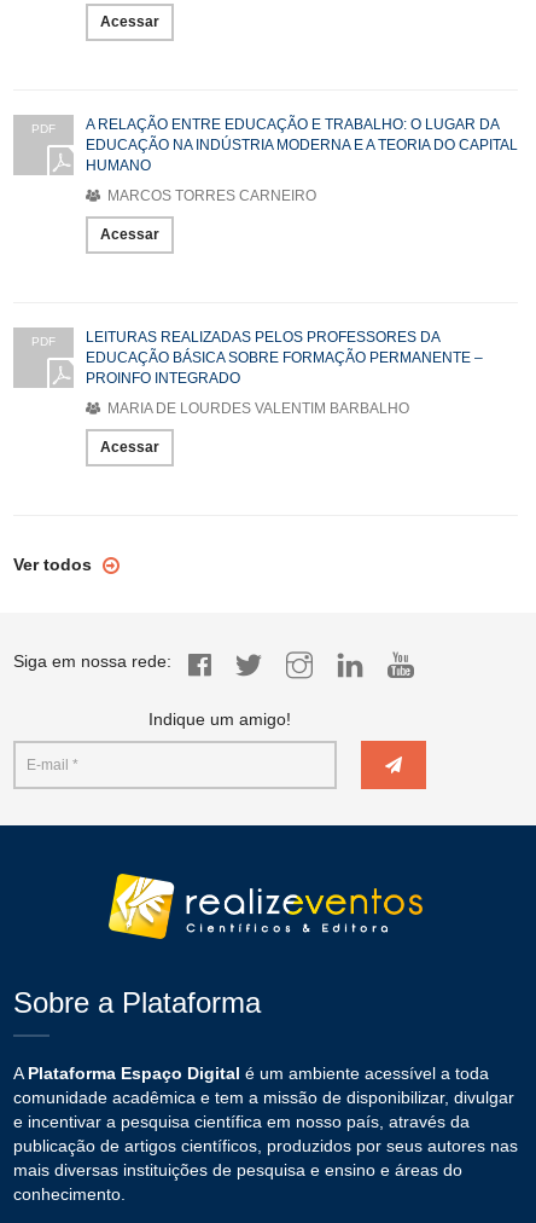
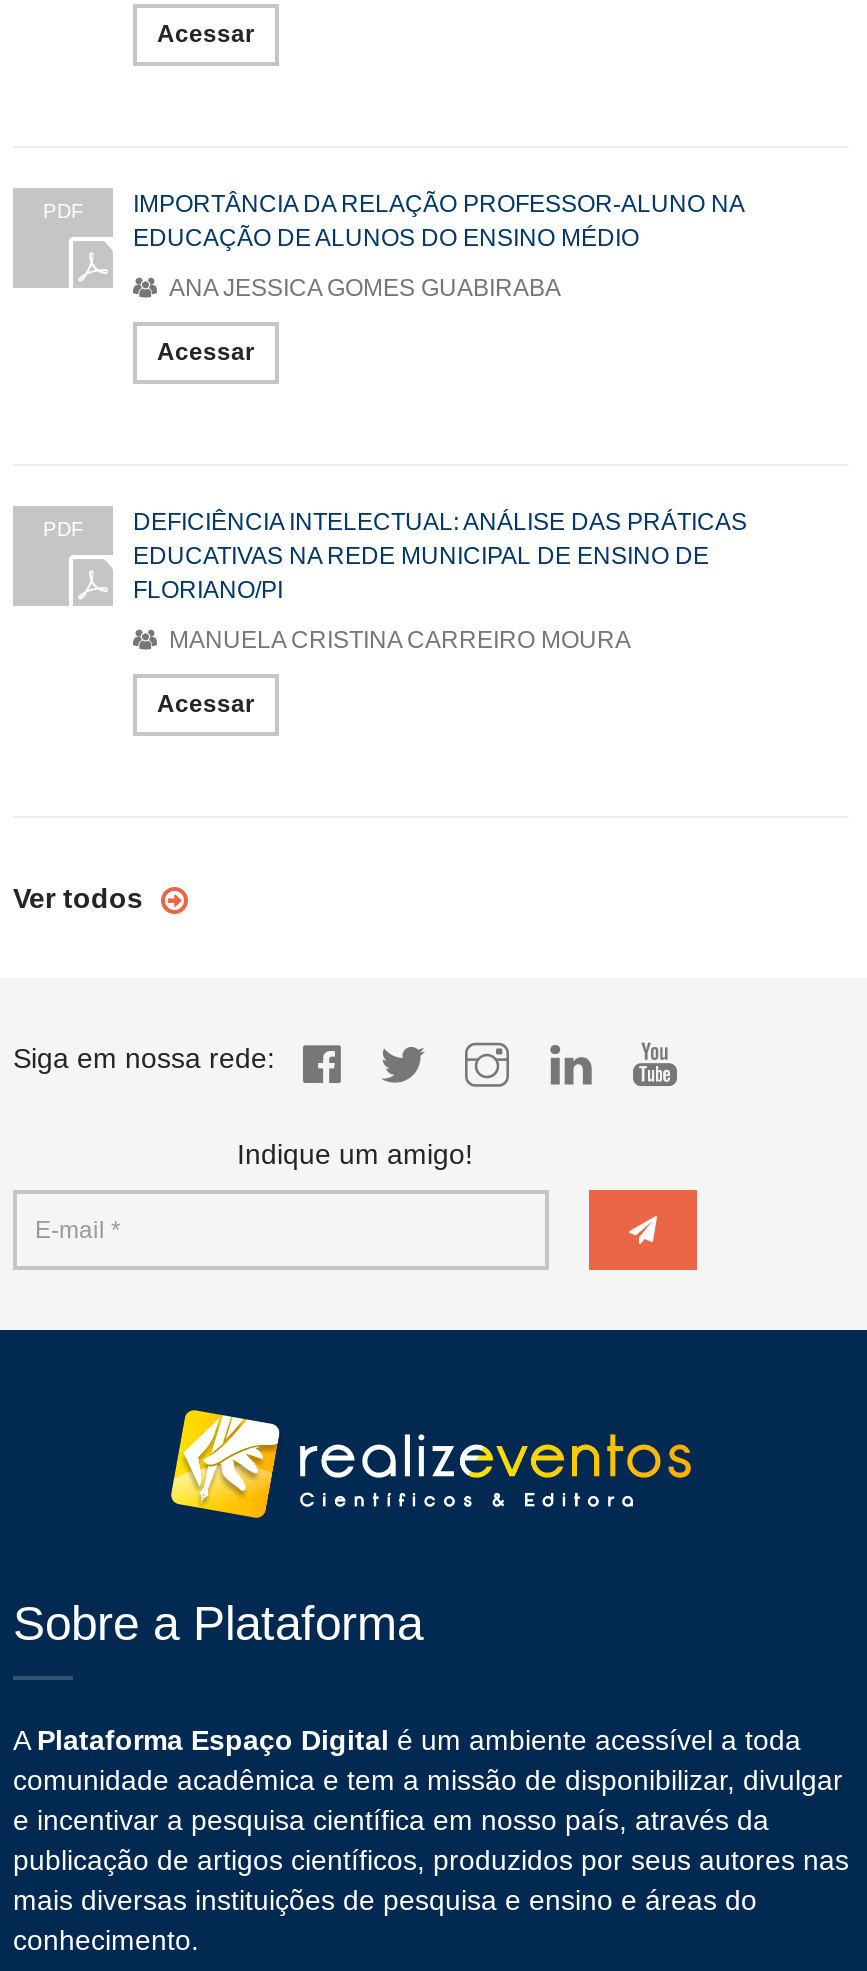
- A RELAÇÃO ENTRE EDUCAÇÃO E TRABALHO: O LUGAR DA
- EDUCAÇÃO NA INDÚSTRIA MODERNA E A TEORIA DO CAPITAL
- HUMANO
+ IMPORTÂNCIA DA RELAÇÃO PROFESSOR-ALUNO NA
+ EDUCAÇÃO DE ALUNOS DO ENSINO MÉDIO

- MARCOS TORRES CARNEIRO
+ ANA JESSICA GOMES GUABIRABA

- LEITURAS REALIZADAS PELOS PROFESSORES DA
- EDUCAÇÃO BÁSICA SOBRE FORMAÇÃO PERMANENTE –
- PROINFO INTEGRADO
+ DEFICIÊNCIA INTELECTUAL: ANÁLISE DAS PRÁTICAS
+ EDUCATIVAS NA REDE MUNICIPAL DE ENSINO DE
+ FLORIANO/PI

- MARIA DE LOURDES VALENTIM BARBALHO
+ MANUELA CRISTINA CARREIRO MOURA
